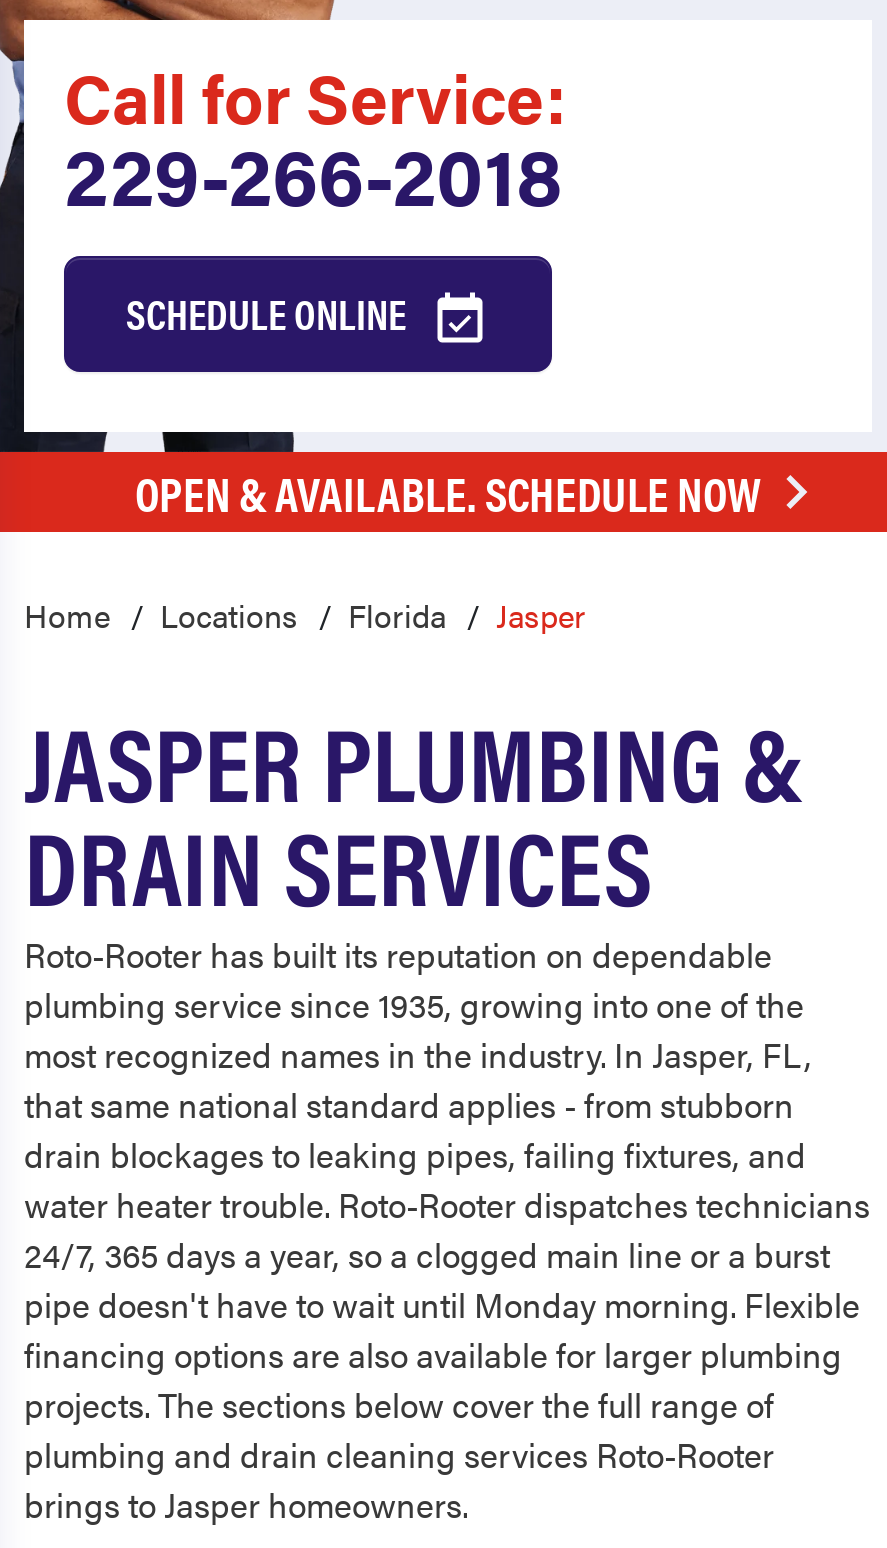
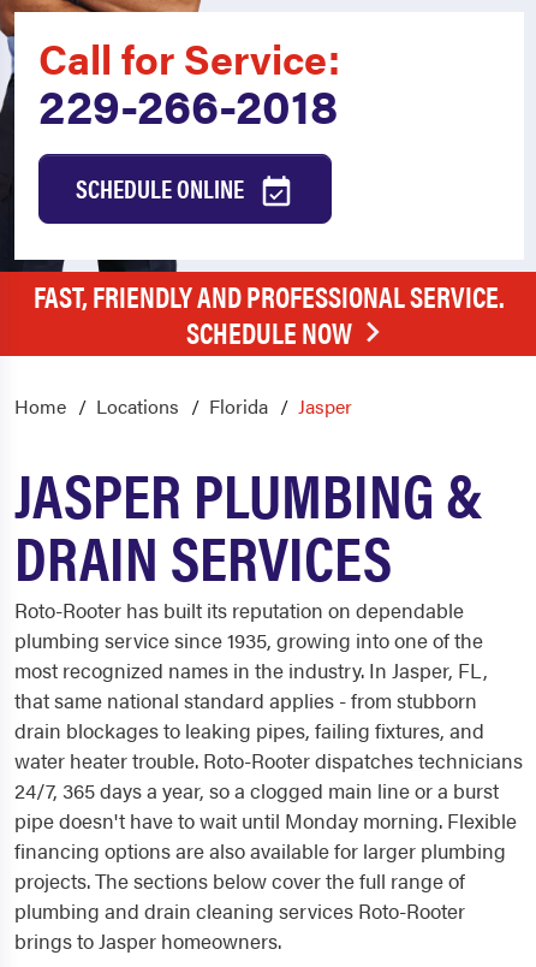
- OPEN & AVAILABLE. SCHEDULE NOW
+ FAST, FRIENDLY AND PROFESSIONAL SERVICE.
+ SCHEDULE NOW
